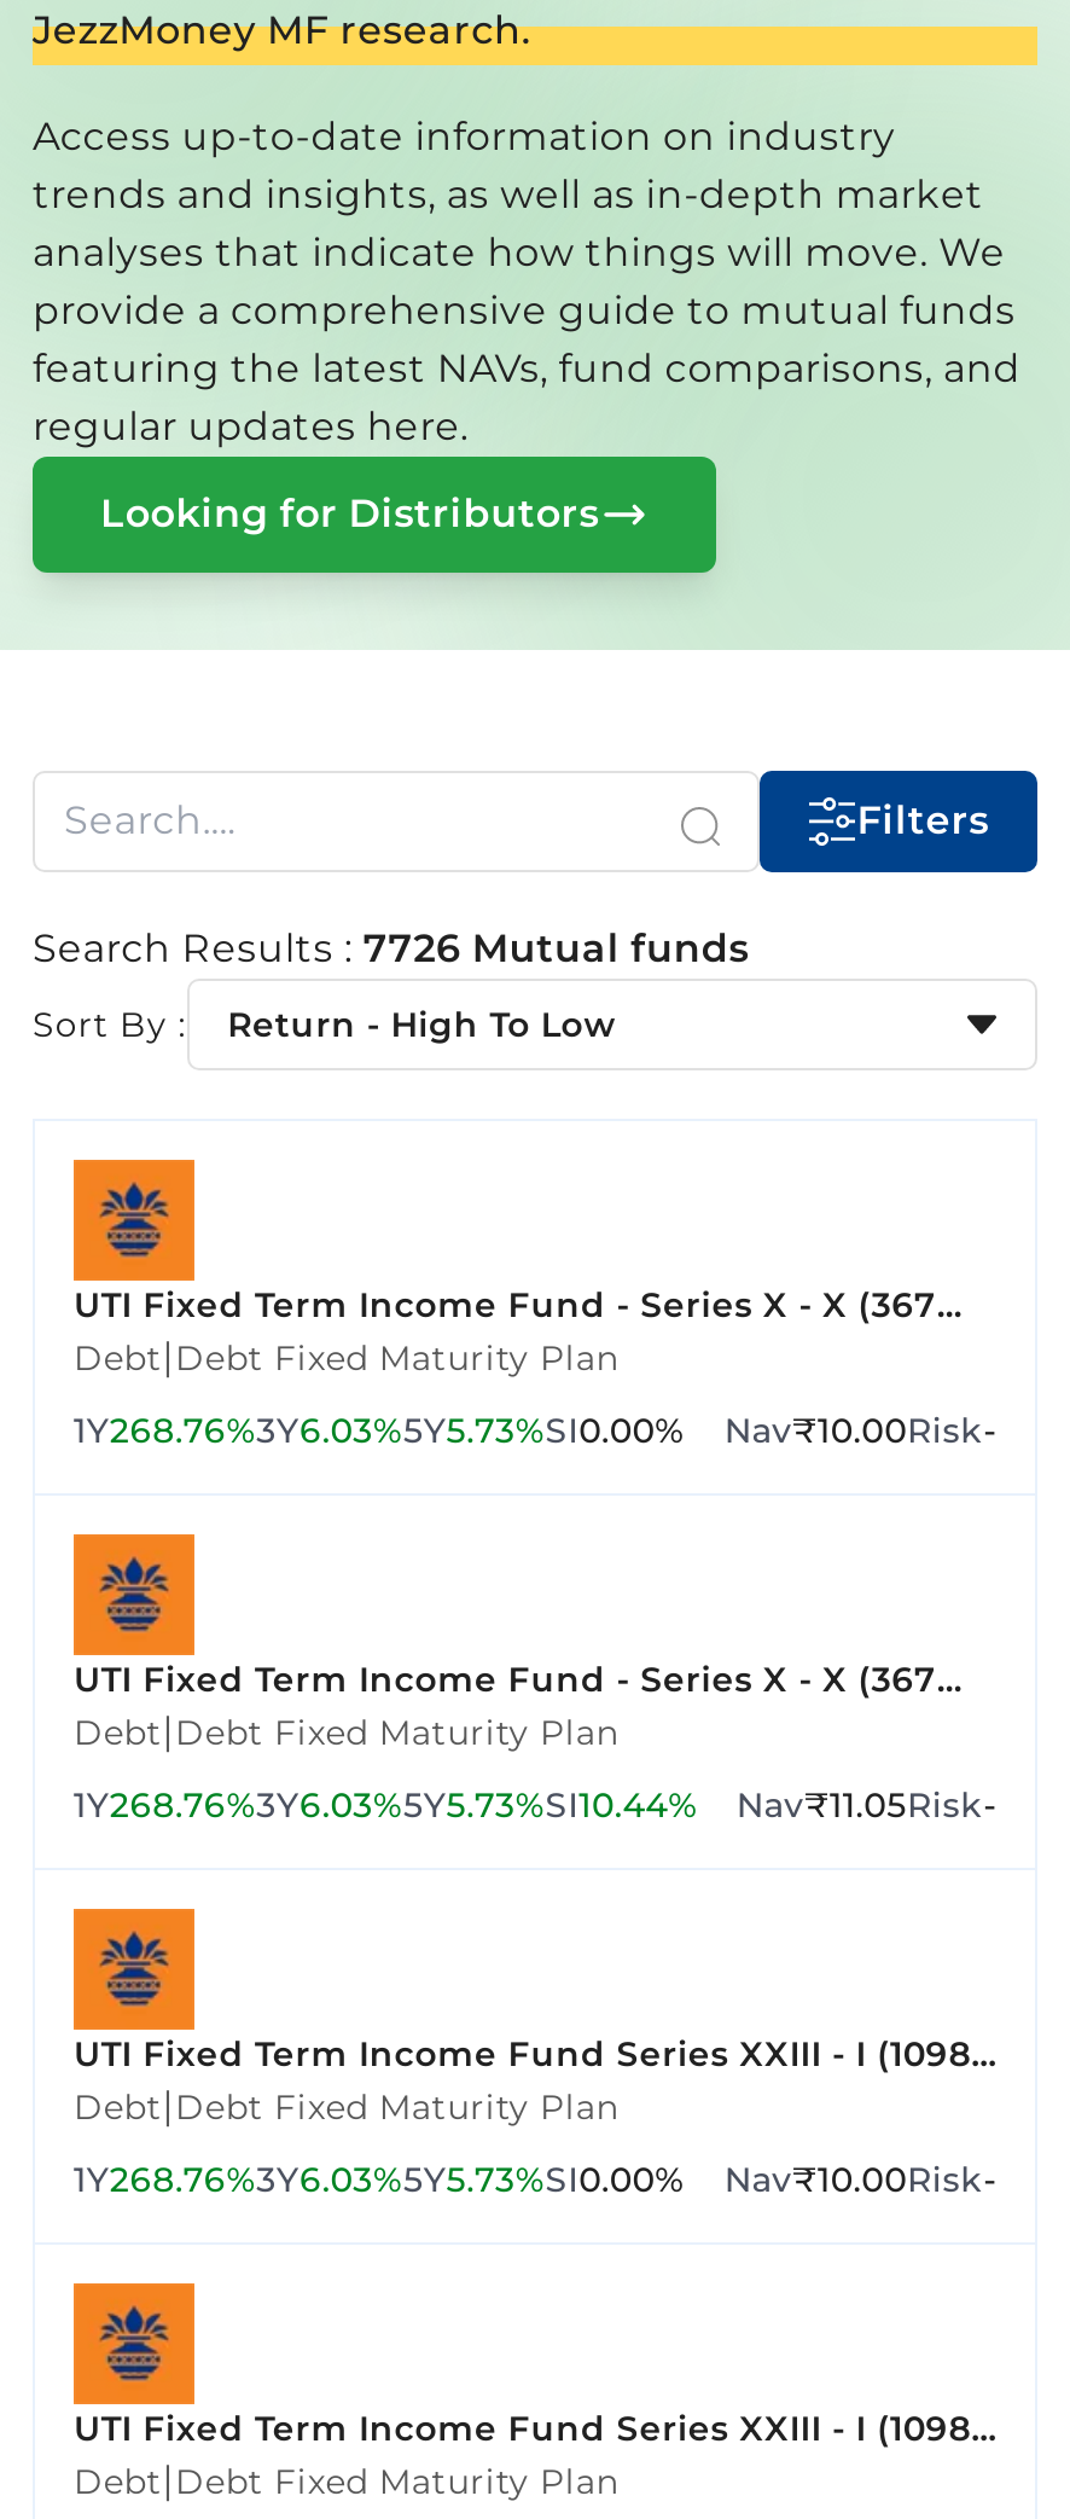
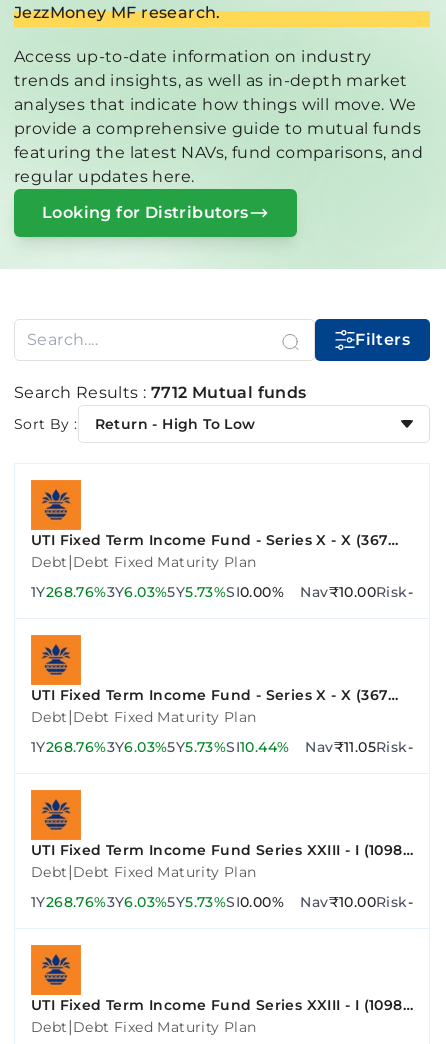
- Search Results : 7726 Mutual funds
+ Search Results : 7712 Mutual funds
